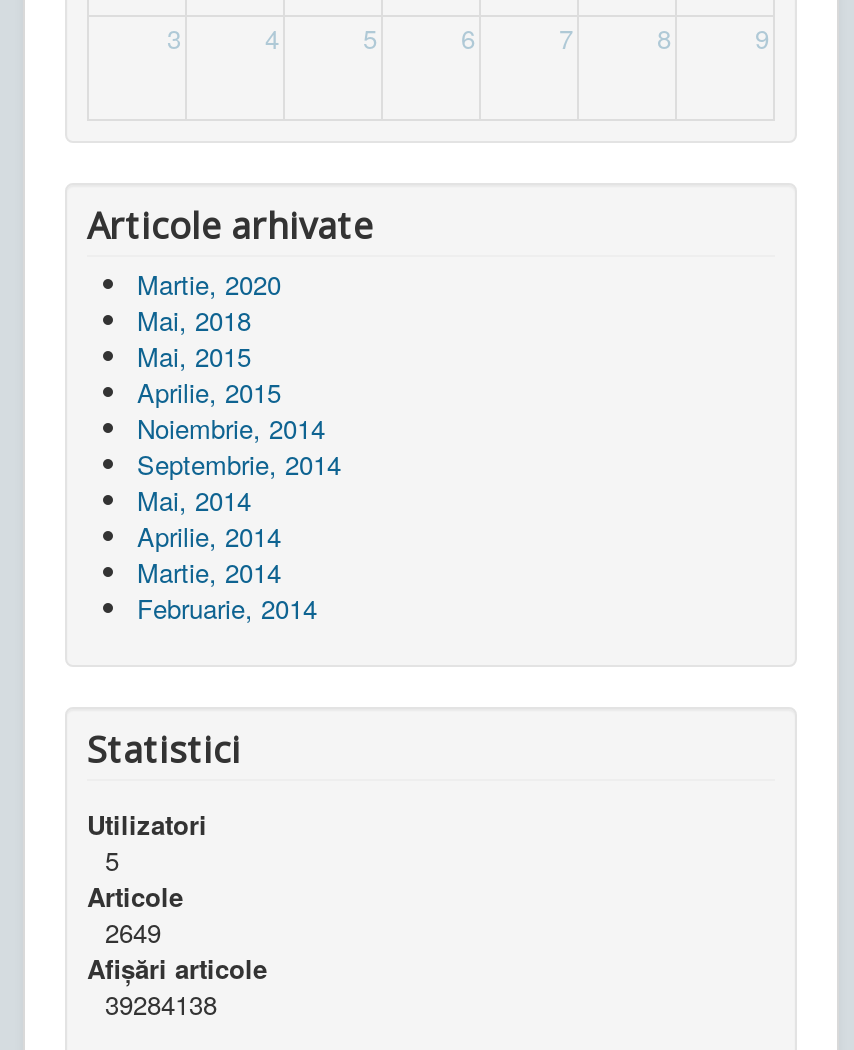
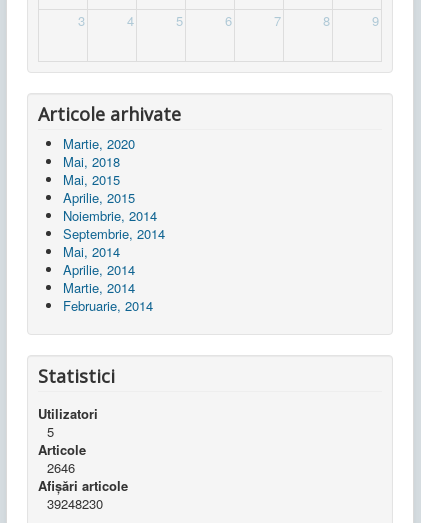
- 2649
+ 2646

- 39284138
+ 39248230
